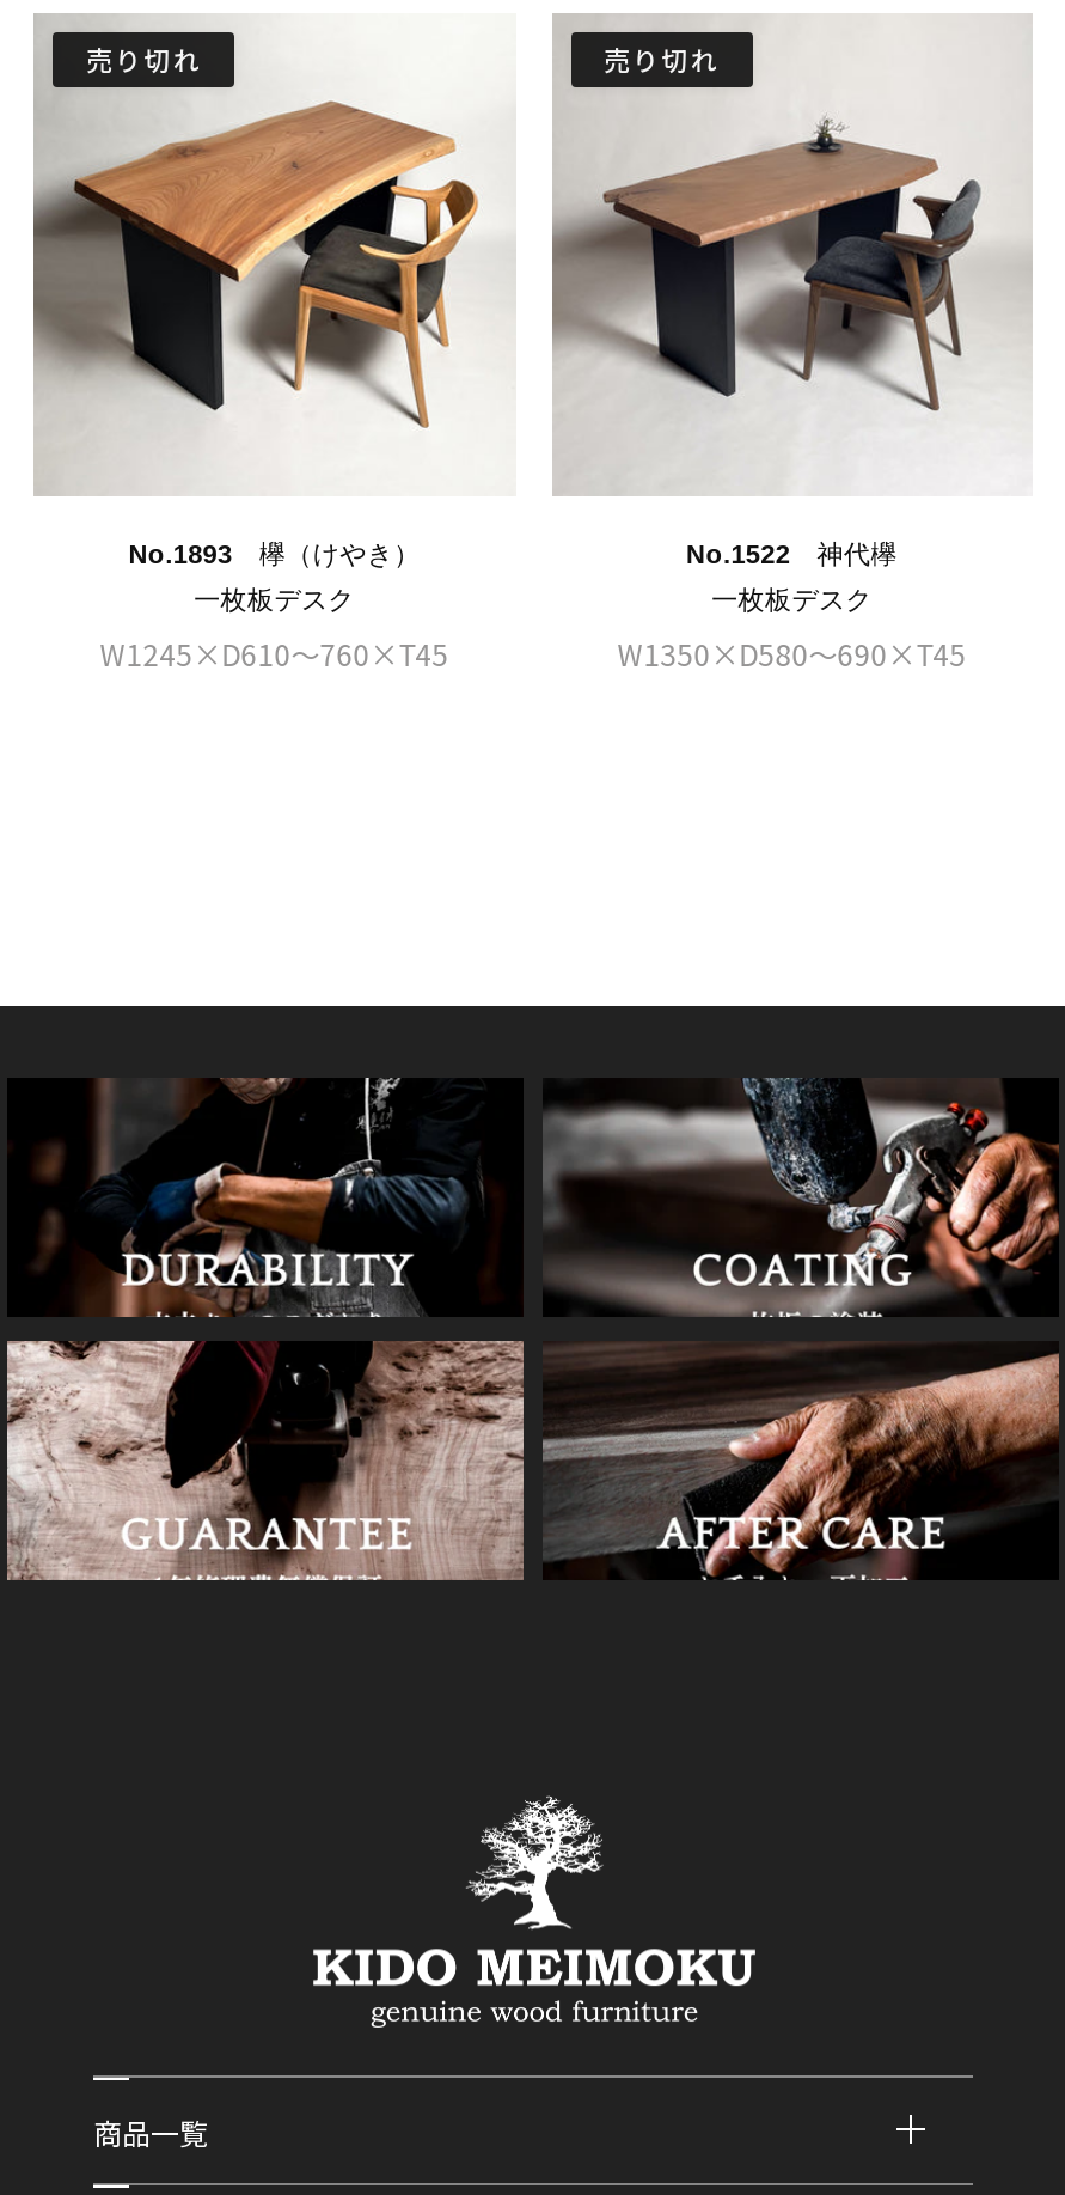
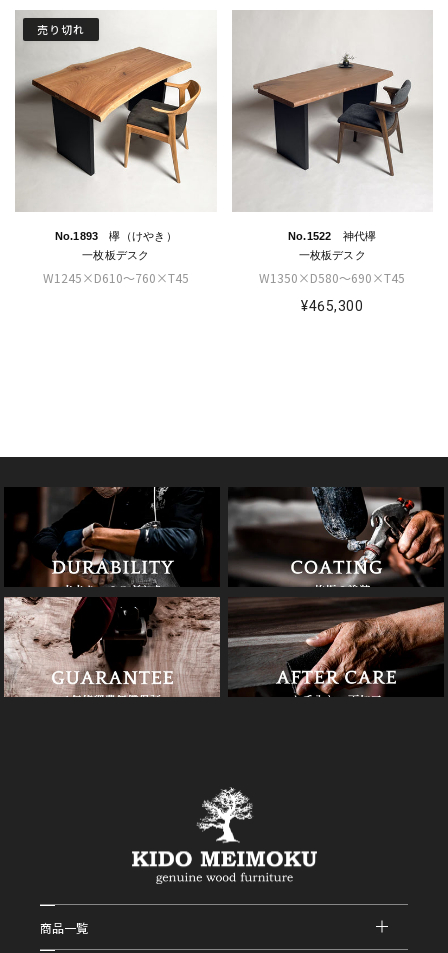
- 売り切れ

+ ¥465,300
